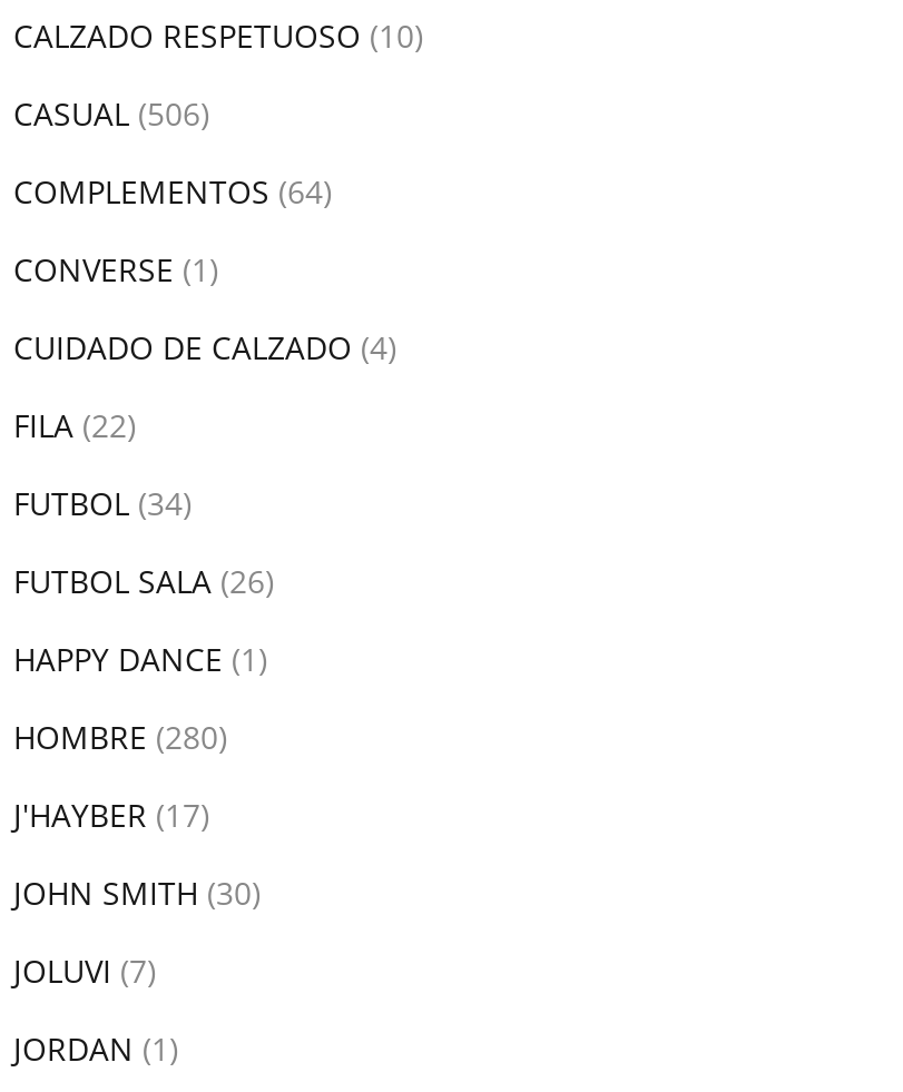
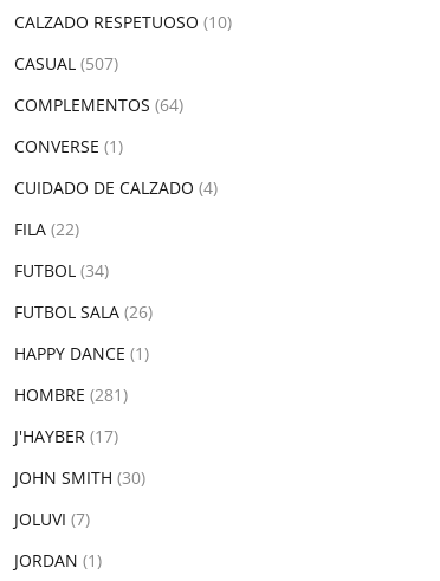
- CASUAL (506)
+ CASUAL (507)

- HOMBRE (280)
+ HOMBRE (281)
